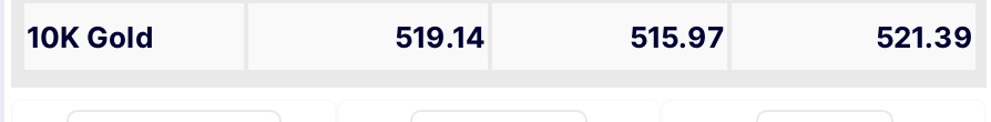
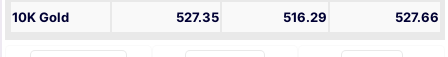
- 519.14
+ 527.35

- 515.97
+ 516.29

- 521.39
+ 527.66
